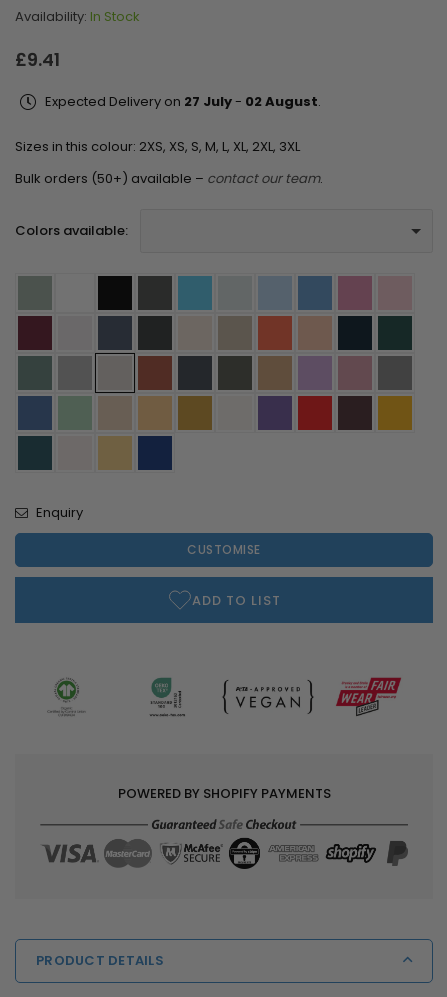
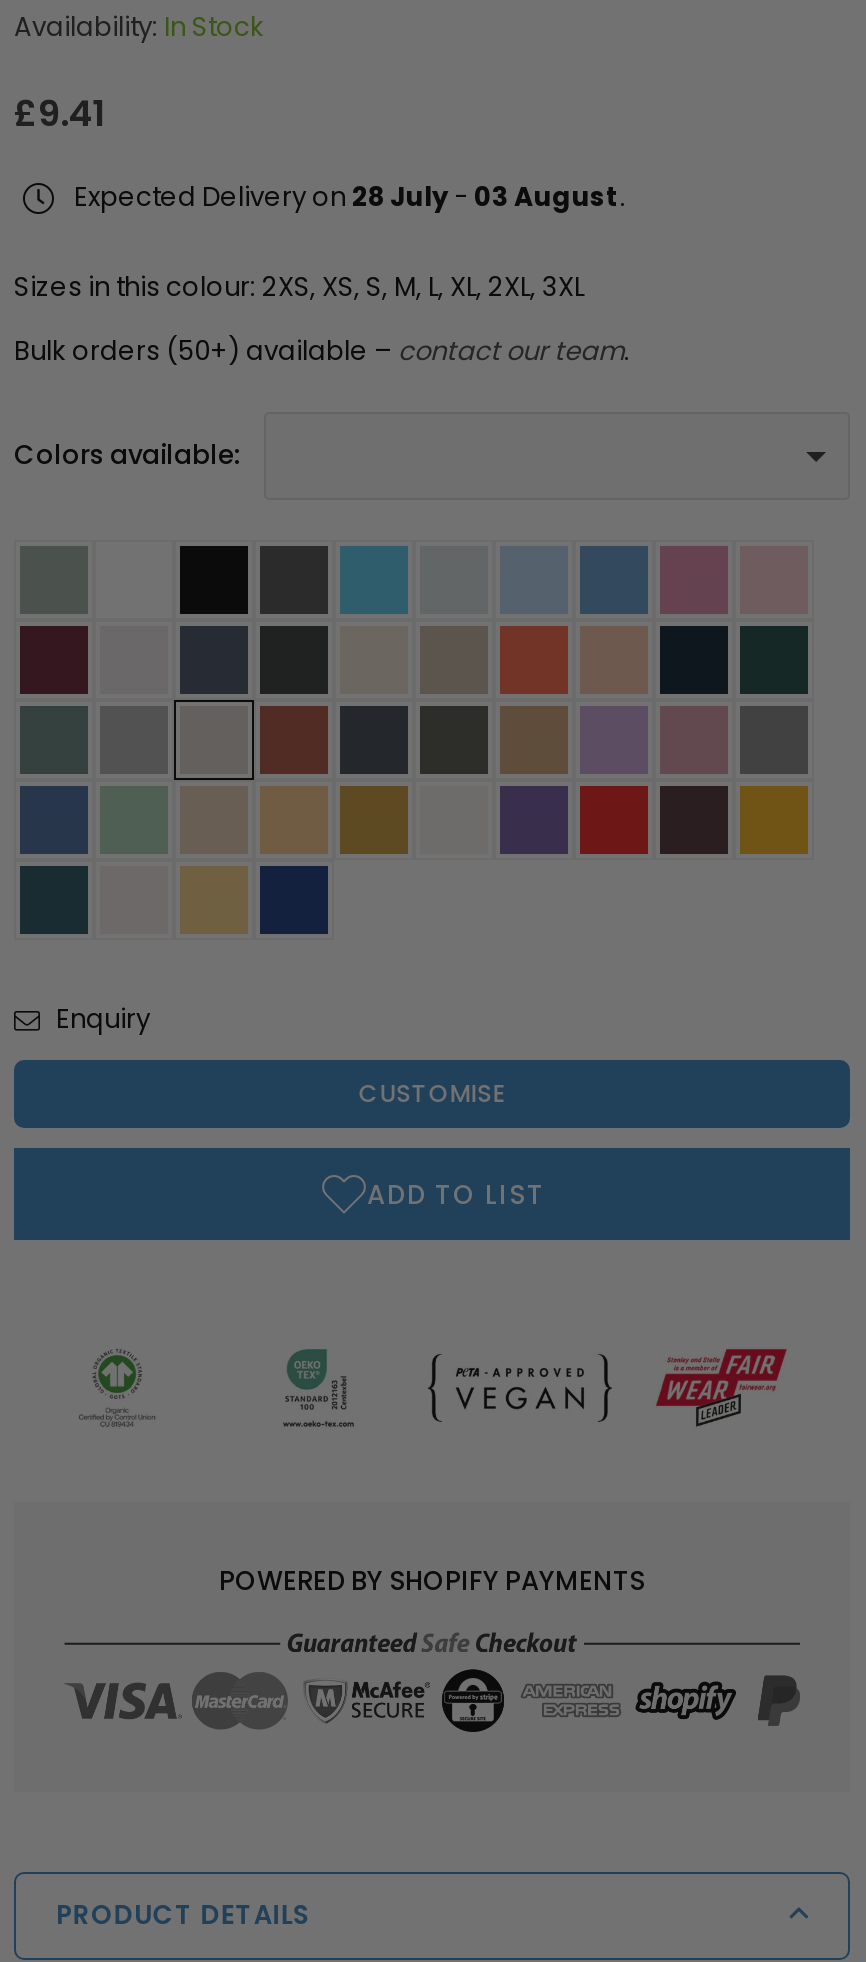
- Expected Delivery on 27 July - 02 August.
+ Expected Delivery on 28 July - 03 August.
